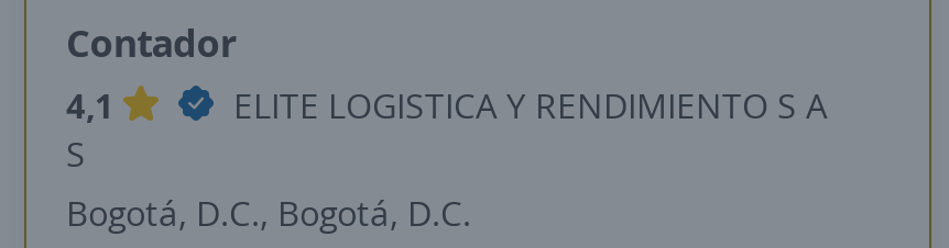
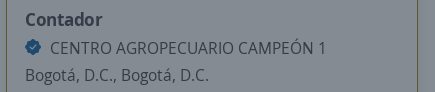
- 4,1
- ELITE LOGISTICA Y RENDIMIENTO S A
- S
+ CENTRO AGROPECUARIO CAMPEÓN 1
